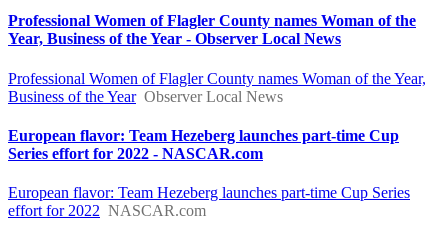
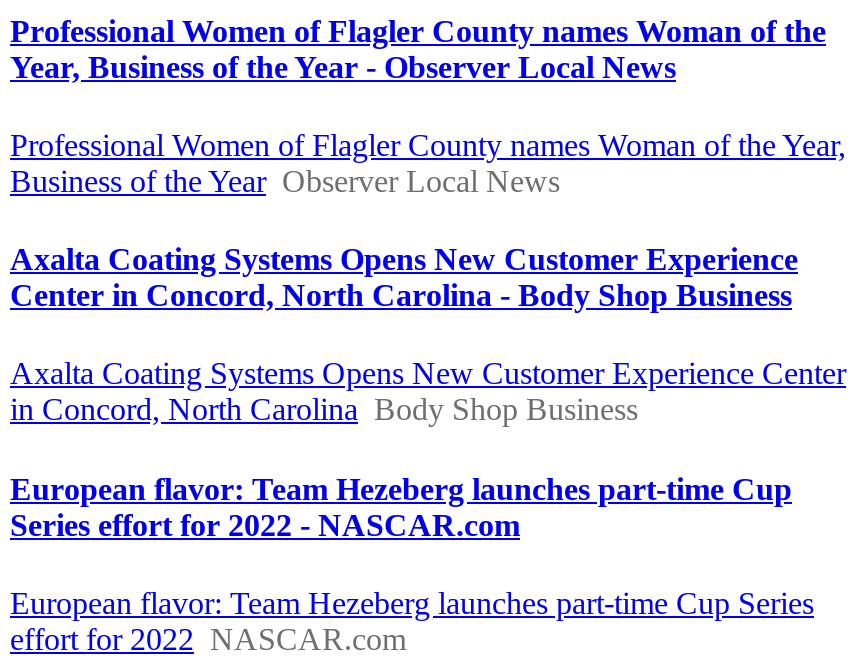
+ Axalta Coating Systems Opens New Customer Experience
+ Center in Concord, North Carolina - Body Shop Business
+ Axalta Coating Systems Opens New Customer Experience Center
+ in Concord, North Carolina Body Shop Business
